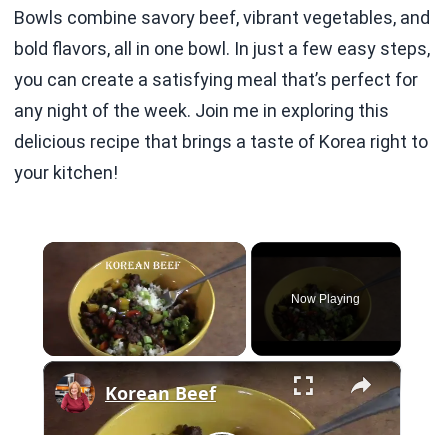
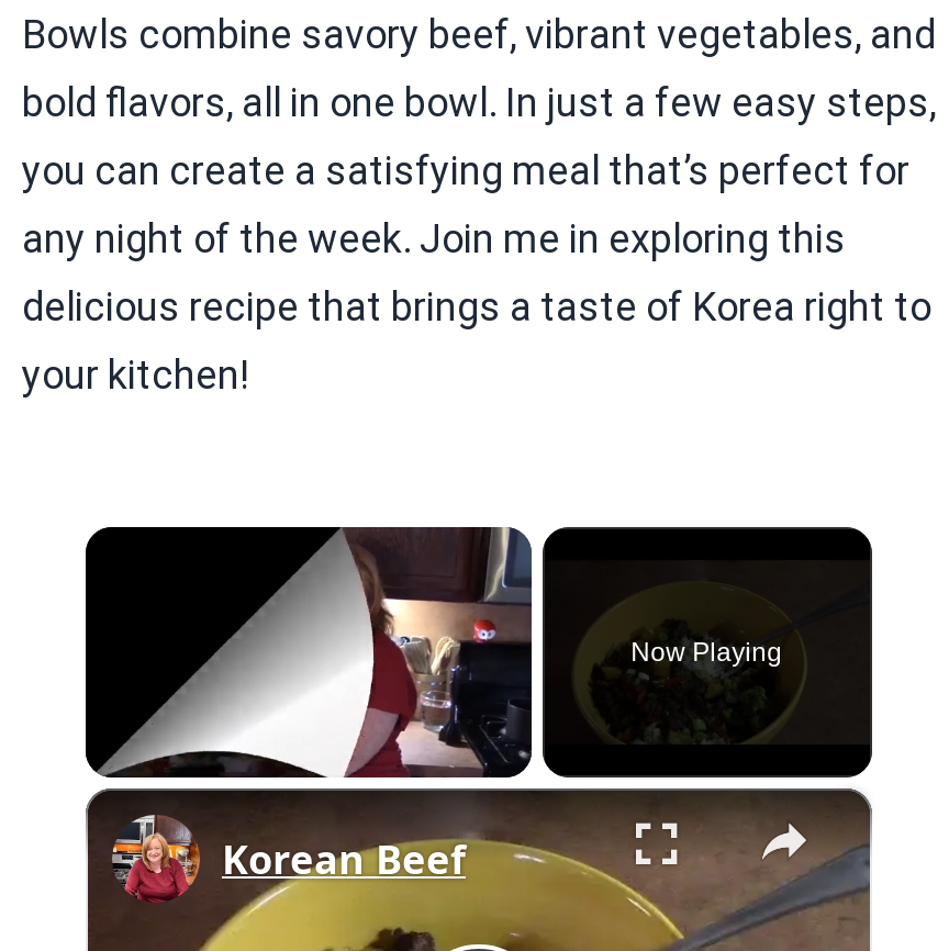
- [image]
+ [image]
